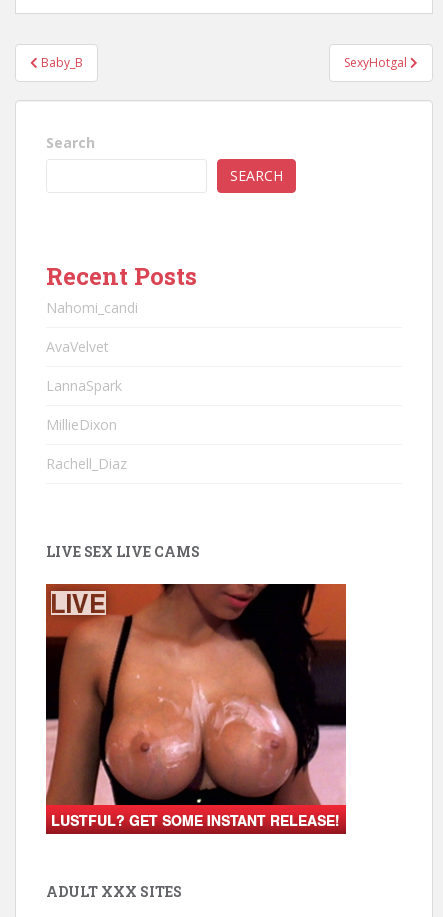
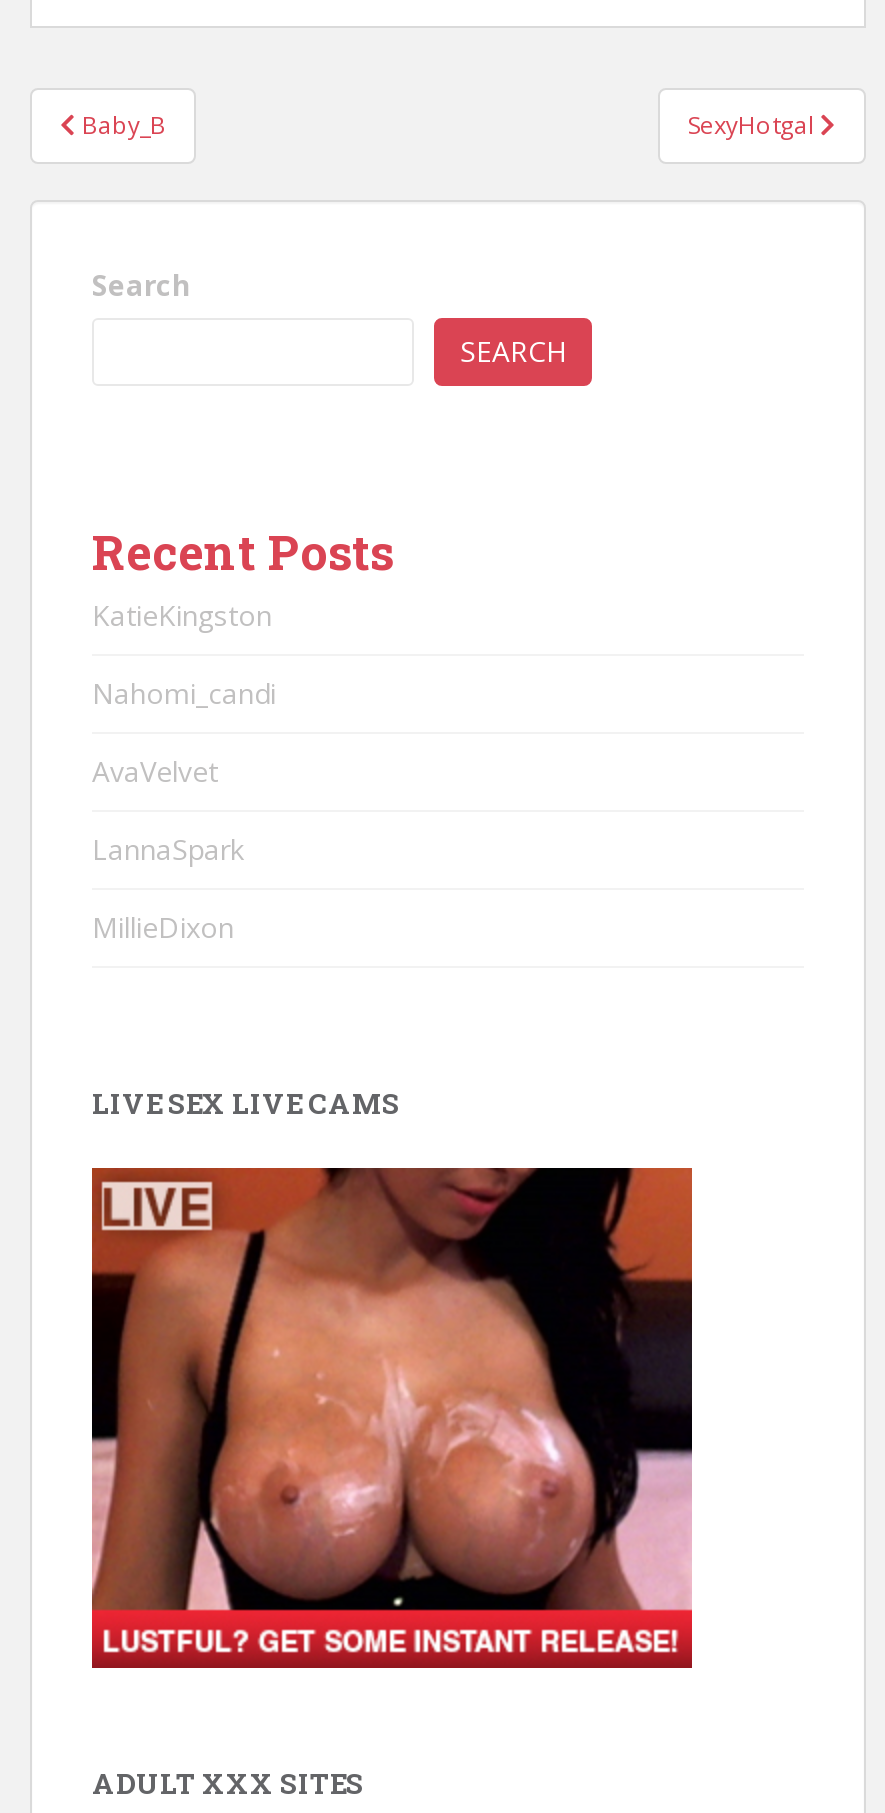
+ KatieKingston

moved down: Nahomi_candi | AvaVelvet | LannaSpark | MillieDixon

- Rachell_Diaz
